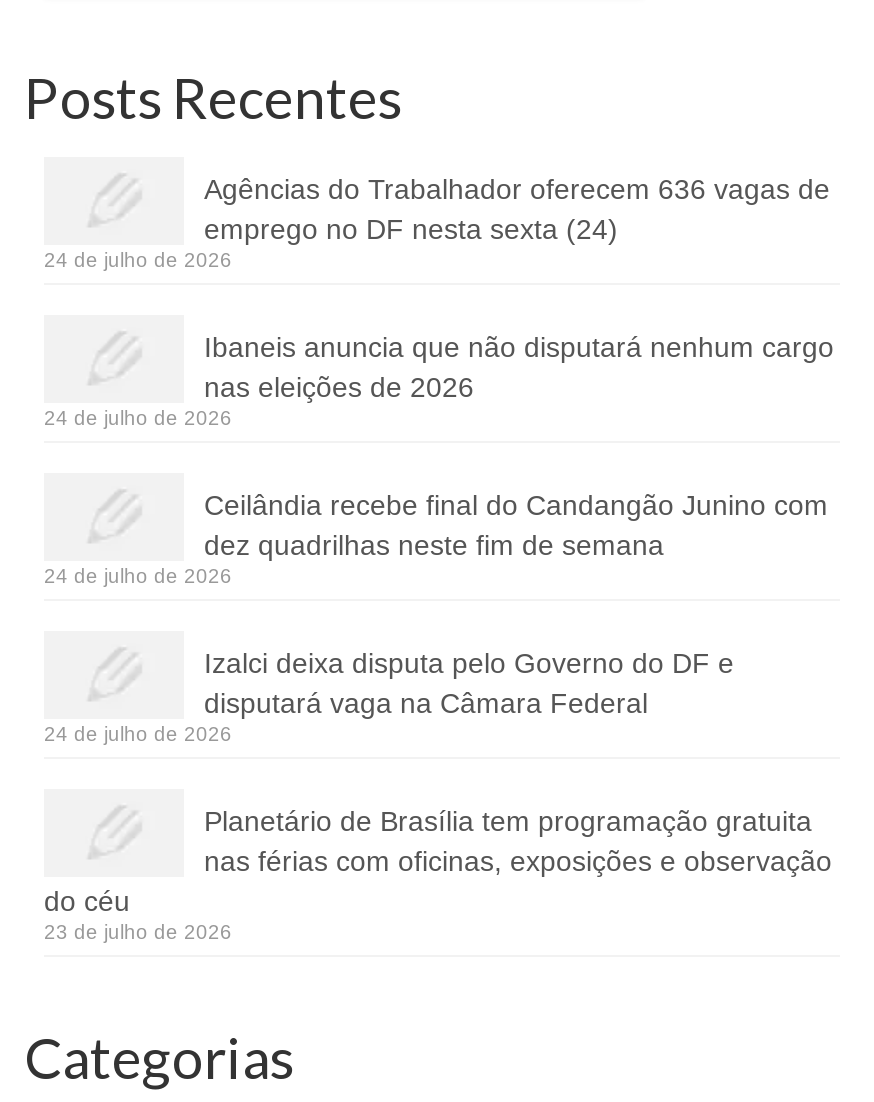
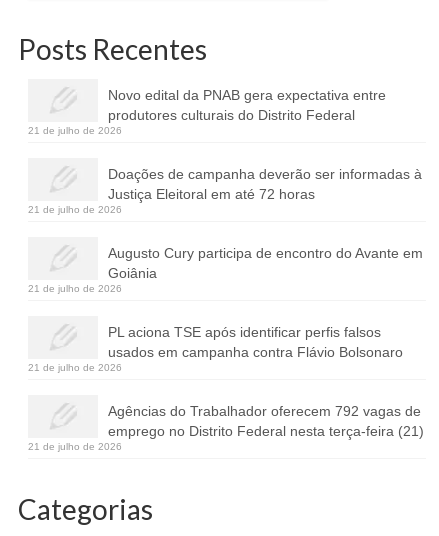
- Agências do Trabalhador oferecem 636 vagas de
- emprego no DF nesta sexta (24)
- 24 de julho de 2026
+ Novo edital da PNAB gera expectativa entre
+ produtores culturais do Distrito Federal
+ 21 de julho de 2026

- Ibaneis anuncia que não disputará nenhum cargo
- nas eleições de 2026
- 24 de julho de 2026
+ Doações de campanha deverão ser informadas à
+ Justiça Eleitoral em até 72 horas
+ 21 de julho de 2026

- Ceilândia recebe final do Candangão Junino com
- dez quadrilhas neste fim de semana
- 24 de julho de 2026
+ Augusto Cury participa de encontro do Avante em
+ Goiânia
+ 21 de julho de 2026

- Izalci deixa disputa pelo Governo do DF e
- disputará vaga na Câmara Federal
- 24 de julho de 2026
+ PL aciona TSE após identificar perfis falsos
+ usados em campanha contra Flávio Bolsonaro
+ 21 de julho de 2026

- Planetário de Brasília tem programação gratuita
- nas férias com oficinas, exposições e observação
- do céu
- 23 de julho de 2026
+ Agências do Trabalhador oferecem 792 vagas de
+ emprego no Distrito Federal nesta terça-feira (21)
+ 21 de julho de 2026
